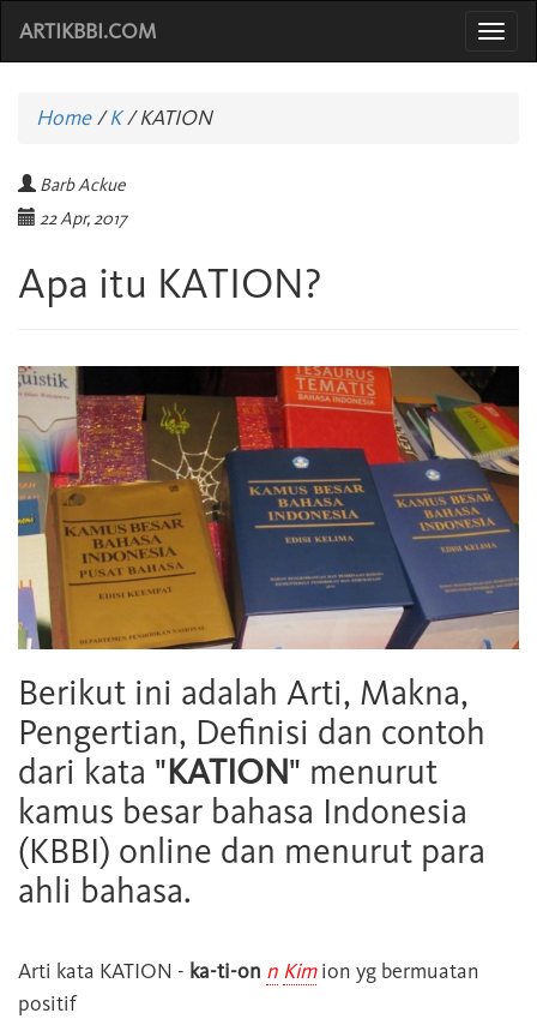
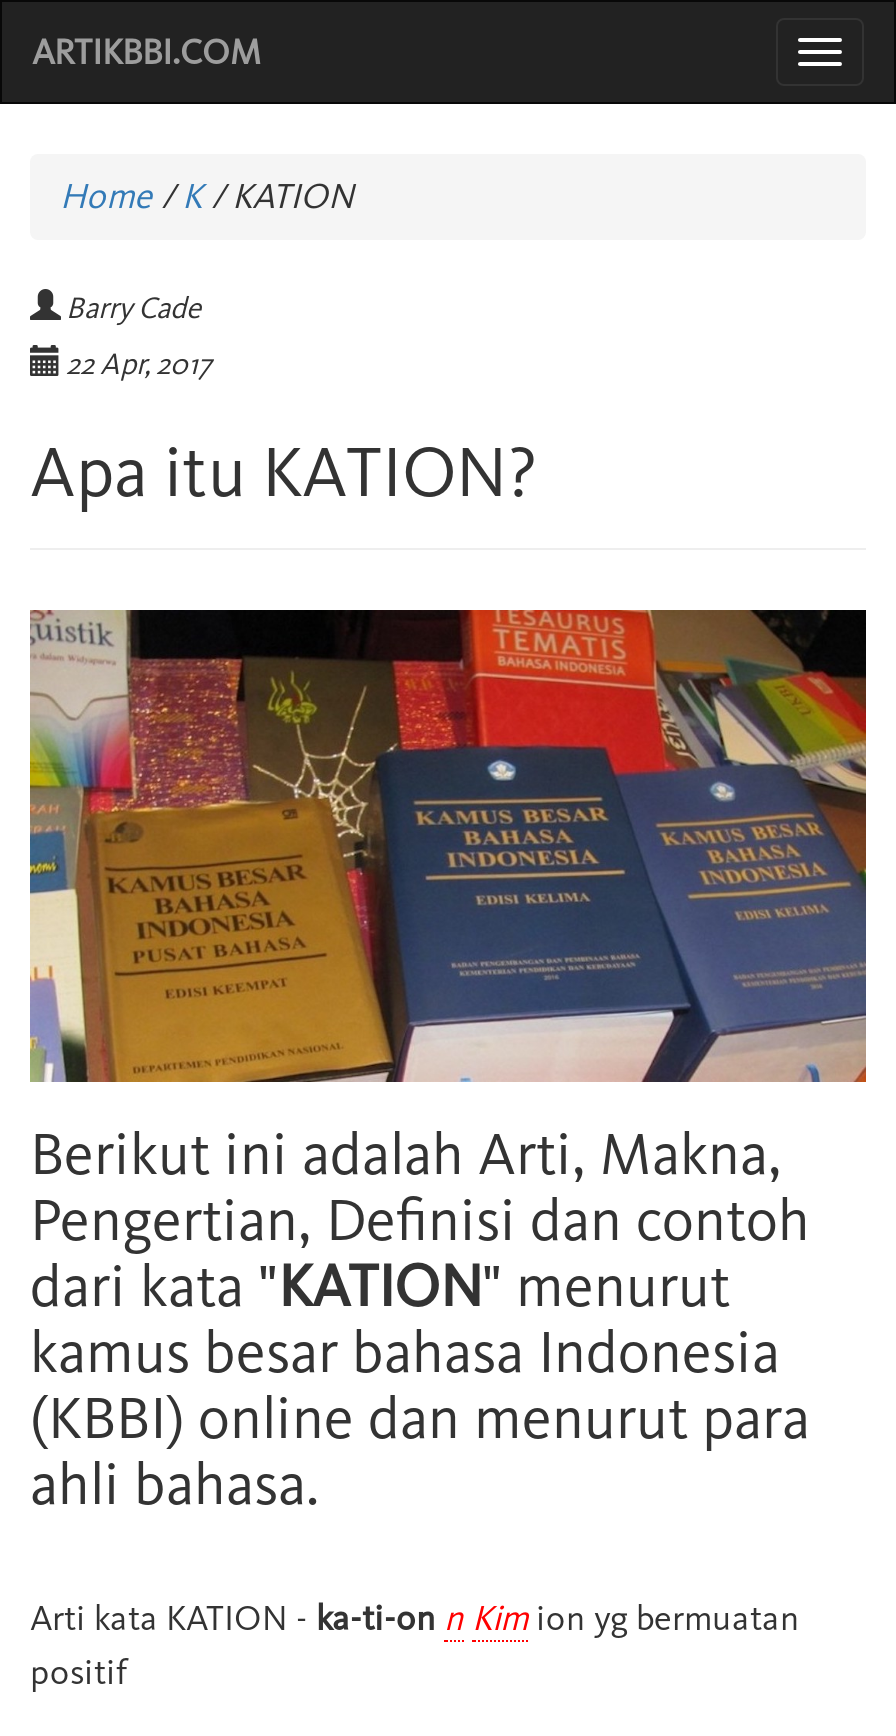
- Barb Ackue
+ Barry Cade
